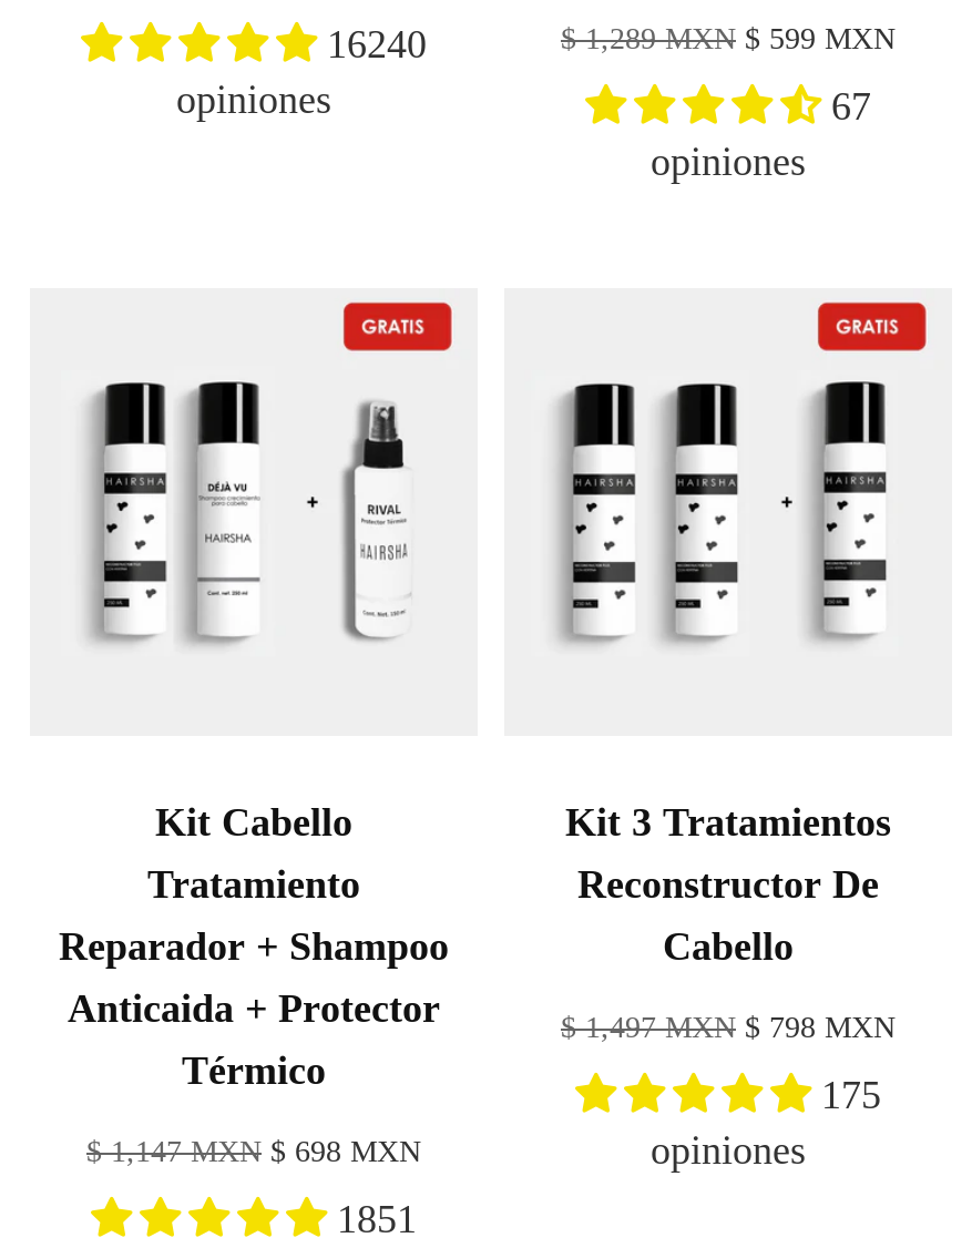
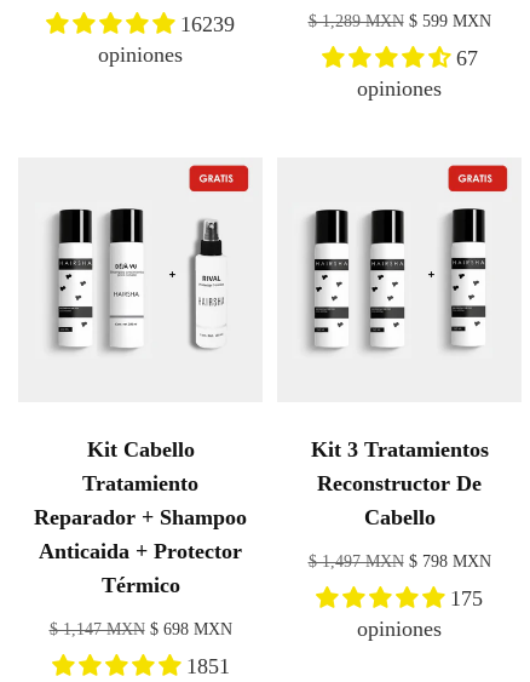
- 16240
+ 16239
